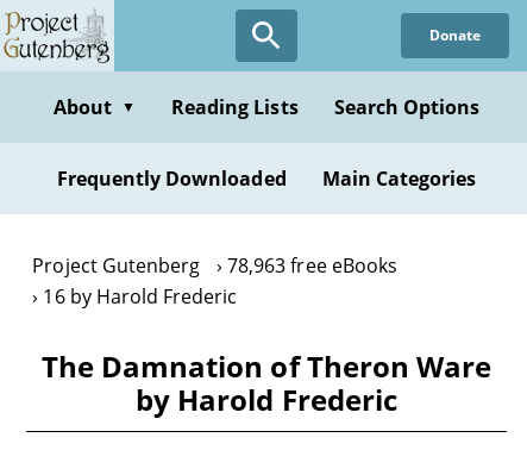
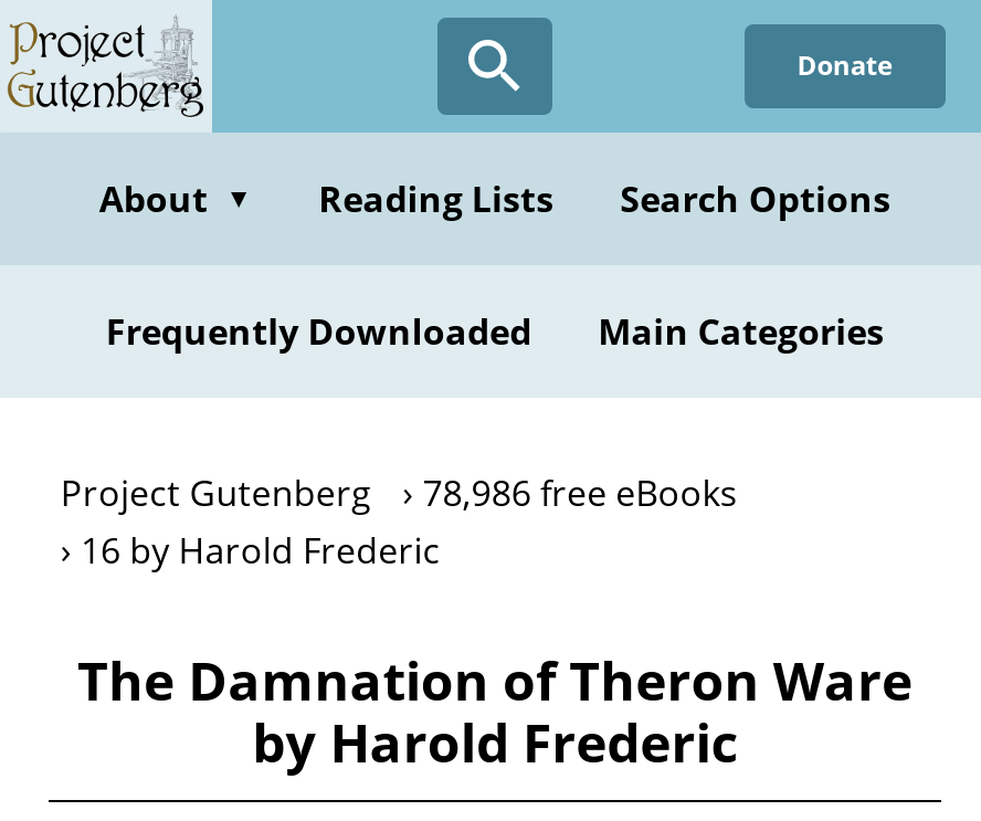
- Project Gutenberg 78,963 free eBooks
+ Project Gutenberg 78,986 free eBooks
